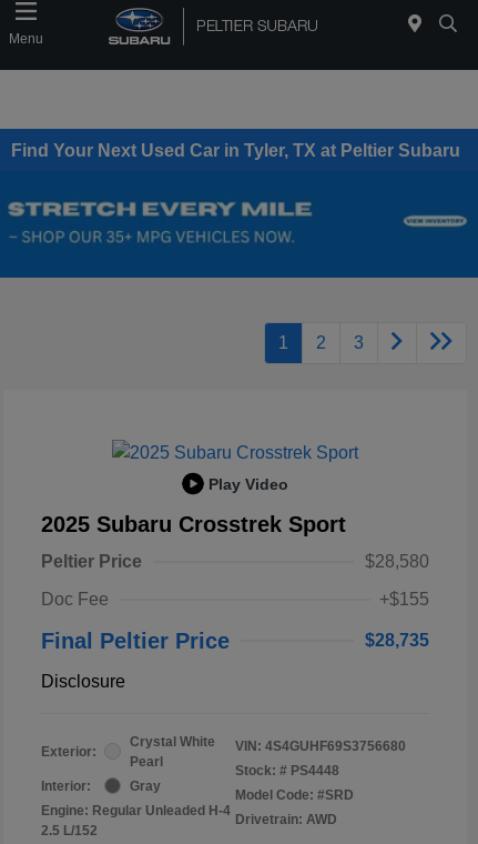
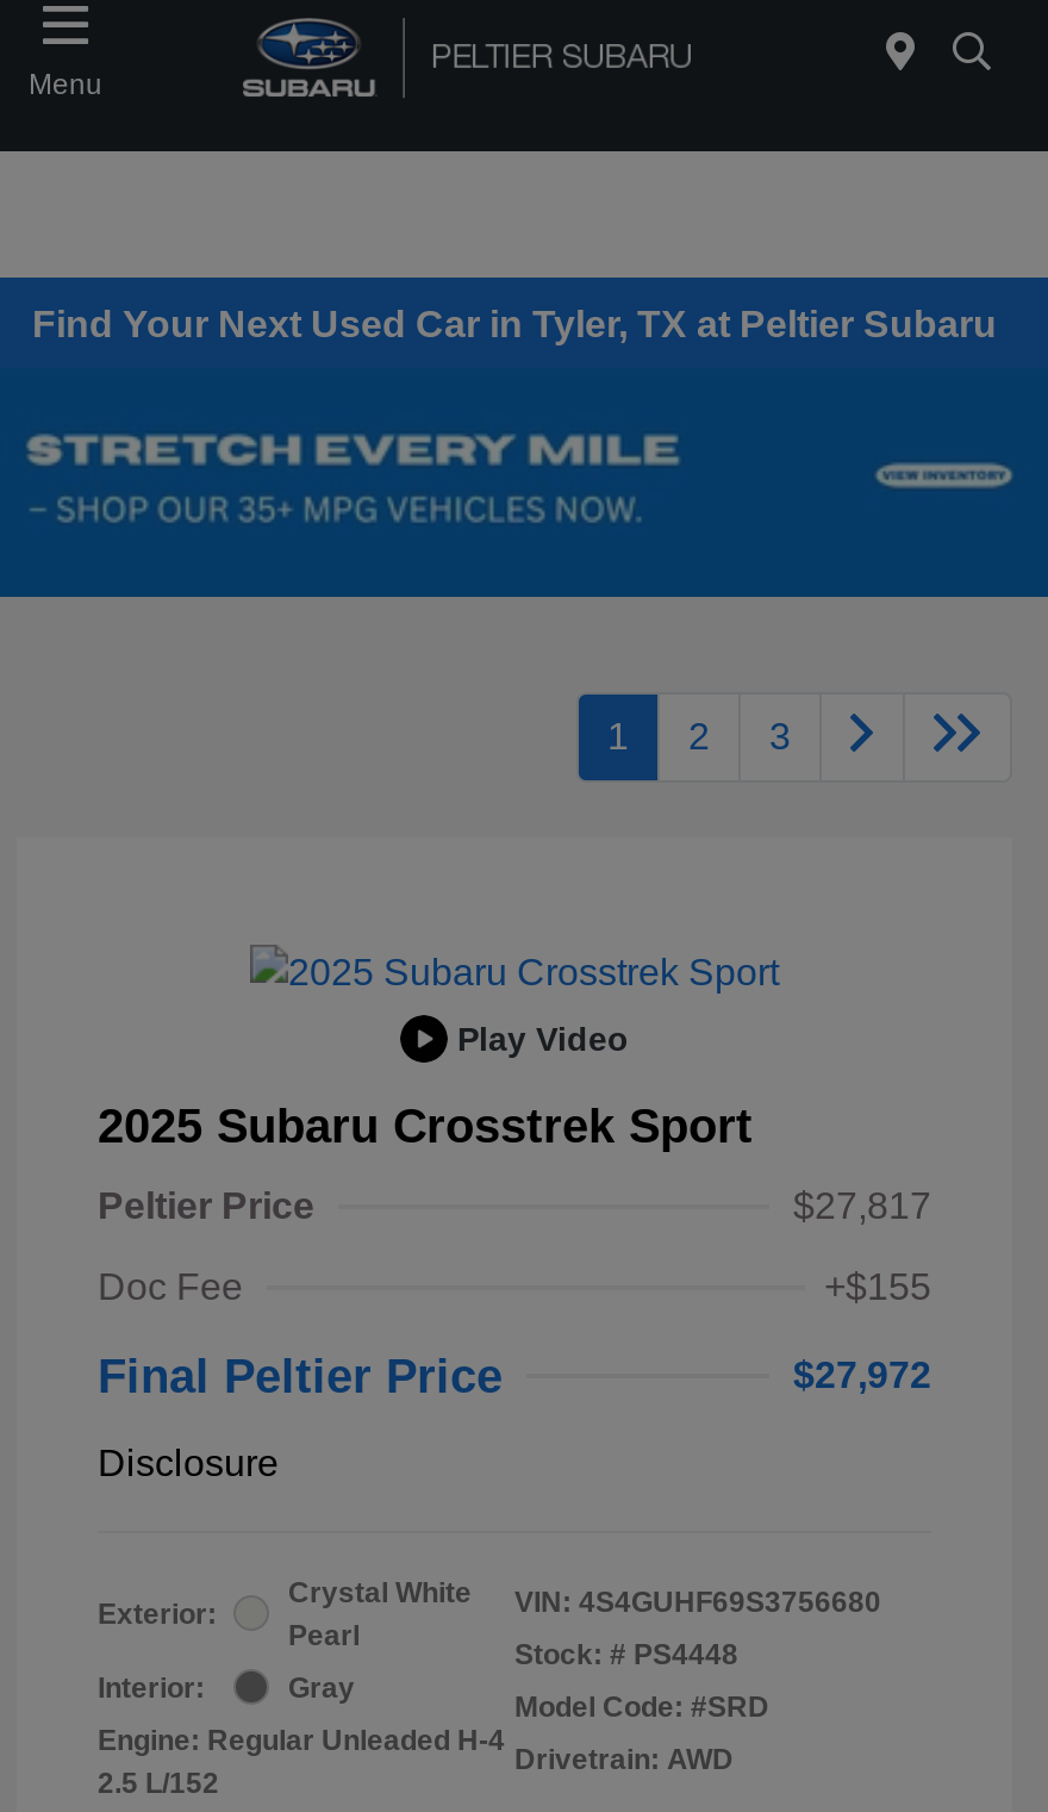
- $28,580
+ $27,817

- $28,735
+ $27,972
